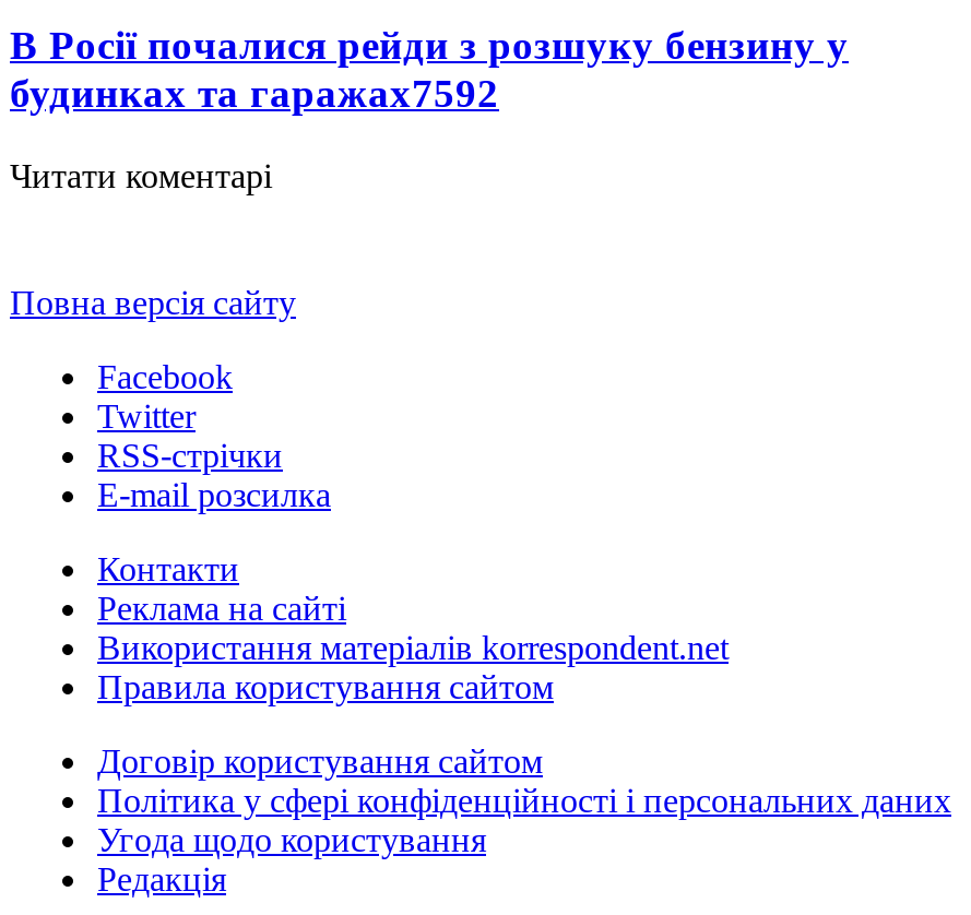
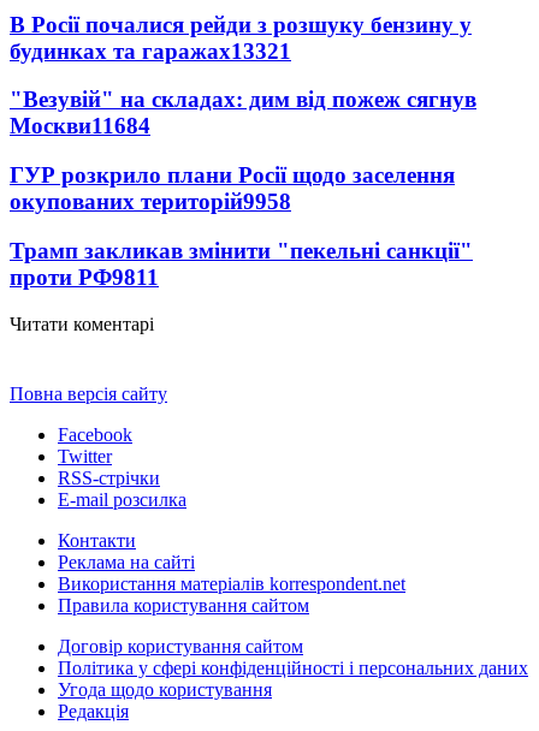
- будинках та гаражах7592
+ будинках та гаражах13321
+ "Везувій" на складах: дим від пожеж сягнув
+ Москви11684
+ ГУР розкрило плани Росії щодо заселення
+ окупованих територій9958
+ Трамп закликав змінити "пекельні санкції"
+ проти РФ9811
